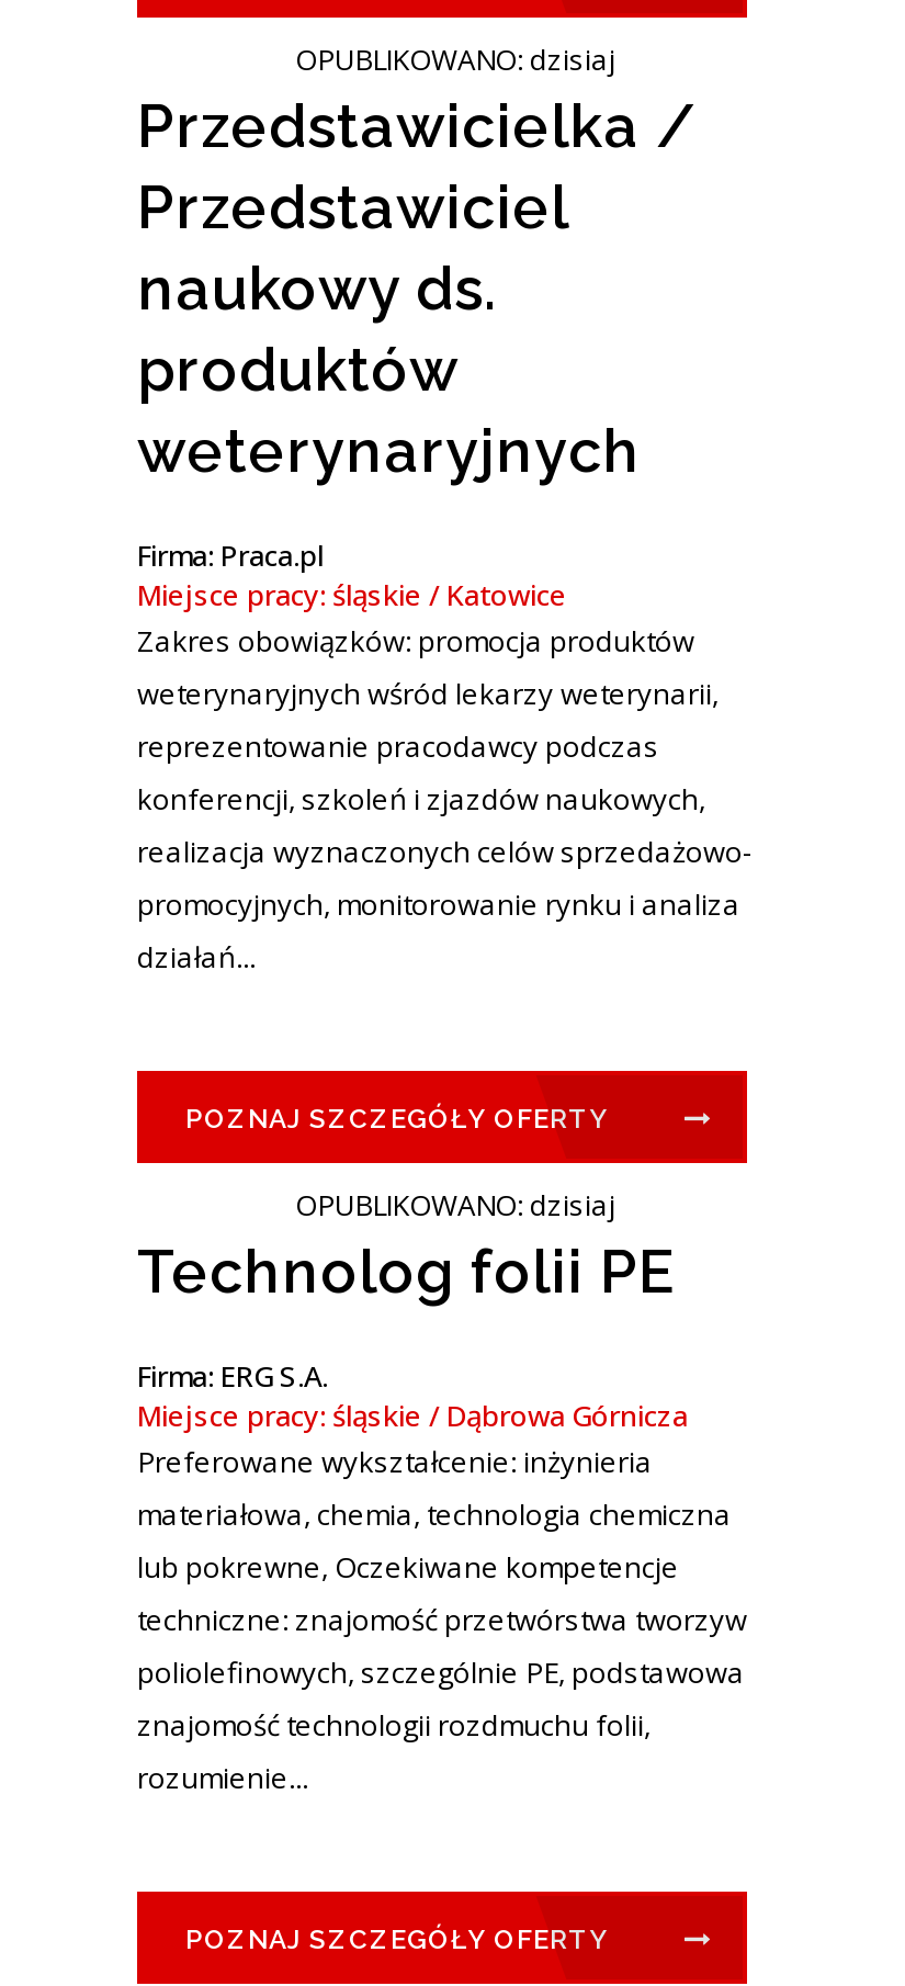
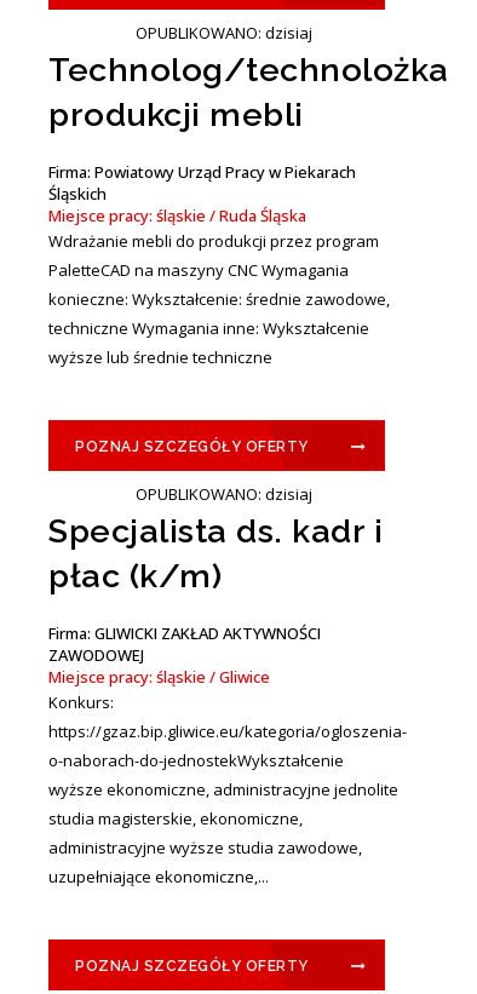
- Przedstawicielka /
- Przedstawiciel
- naukowy ds.
- produktów
- weterynaryjnych
+ Technolog/technolożka
+ produkcji mebli

- Firma: Praca.pl
- Miejsce pracy: śląskie / Katowice
- Zakres obowiązków: promocja produktów
- weterynaryjnych wśród lekarzy weterynarii,
- reprezentowanie pracodawcy podczas
- konferencji, szkoleń i zjazdów naukowych,
- realizacja wyznaczonych celów sprzedażowo-
- promocyjnych, monitorowanie rynku i analiza
- działań...
+ Firma: Powiatowy Urząd Pracy w Piekarach
+ Śląskich
+ Miejsce pracy: śląskie / Ruda Śląska
+ Wdrażanie mebli do produkcji przez program
+ PaletteCAD na maszyny CNC Wymagania
+ konieczne: Wykształcenie: średnie zawodowe,
+ techniczne Wymagania inne: Wykształcenie
+ wyższe lub średnie techniczne

moved up: POZNAJ SZCZEGÓŁY OFERTY | OPUBLIKOWANO: dzisiaj

- Technolog folii PE
+ Specjalista ds. kadr i
+ płac (k/m)

- Firma: ERG S.A.
- Miejsce pracy: śląskie / Dąbrowa Górnicza
- Preferowane wykształcenie: inżynieria
- materiałowa, chemia, technologia chemiczna
- lub pokrewne, Oczekiwane kompetencje
- techniczne: znajomość przetwórstwa tworzyw
- poliolefinowych, szczególnie PE, podstawowa
- znajomość technologii rozdmuchu folii,
- rozumienie...
+ Firma: GLIWICKI ZAKŁAD AKTYWNOŚCI
+ ZAWODOWEJ
+ Miejsce pracy: śląskie / Gliwice
+ Konkurs:
+ https://gzaz.bip.gliwice.eu/kategoria/ogloszenia-
+ o-naborach-do-jednostekWykształcenie
+ wyższe ekonomiczne, administracyjne jednolite
+ studia magisterskie, ekonomiczne,
+ administracyjne wyższe studia zawodowe,
+ uzupełniające ekonomiczne,...
